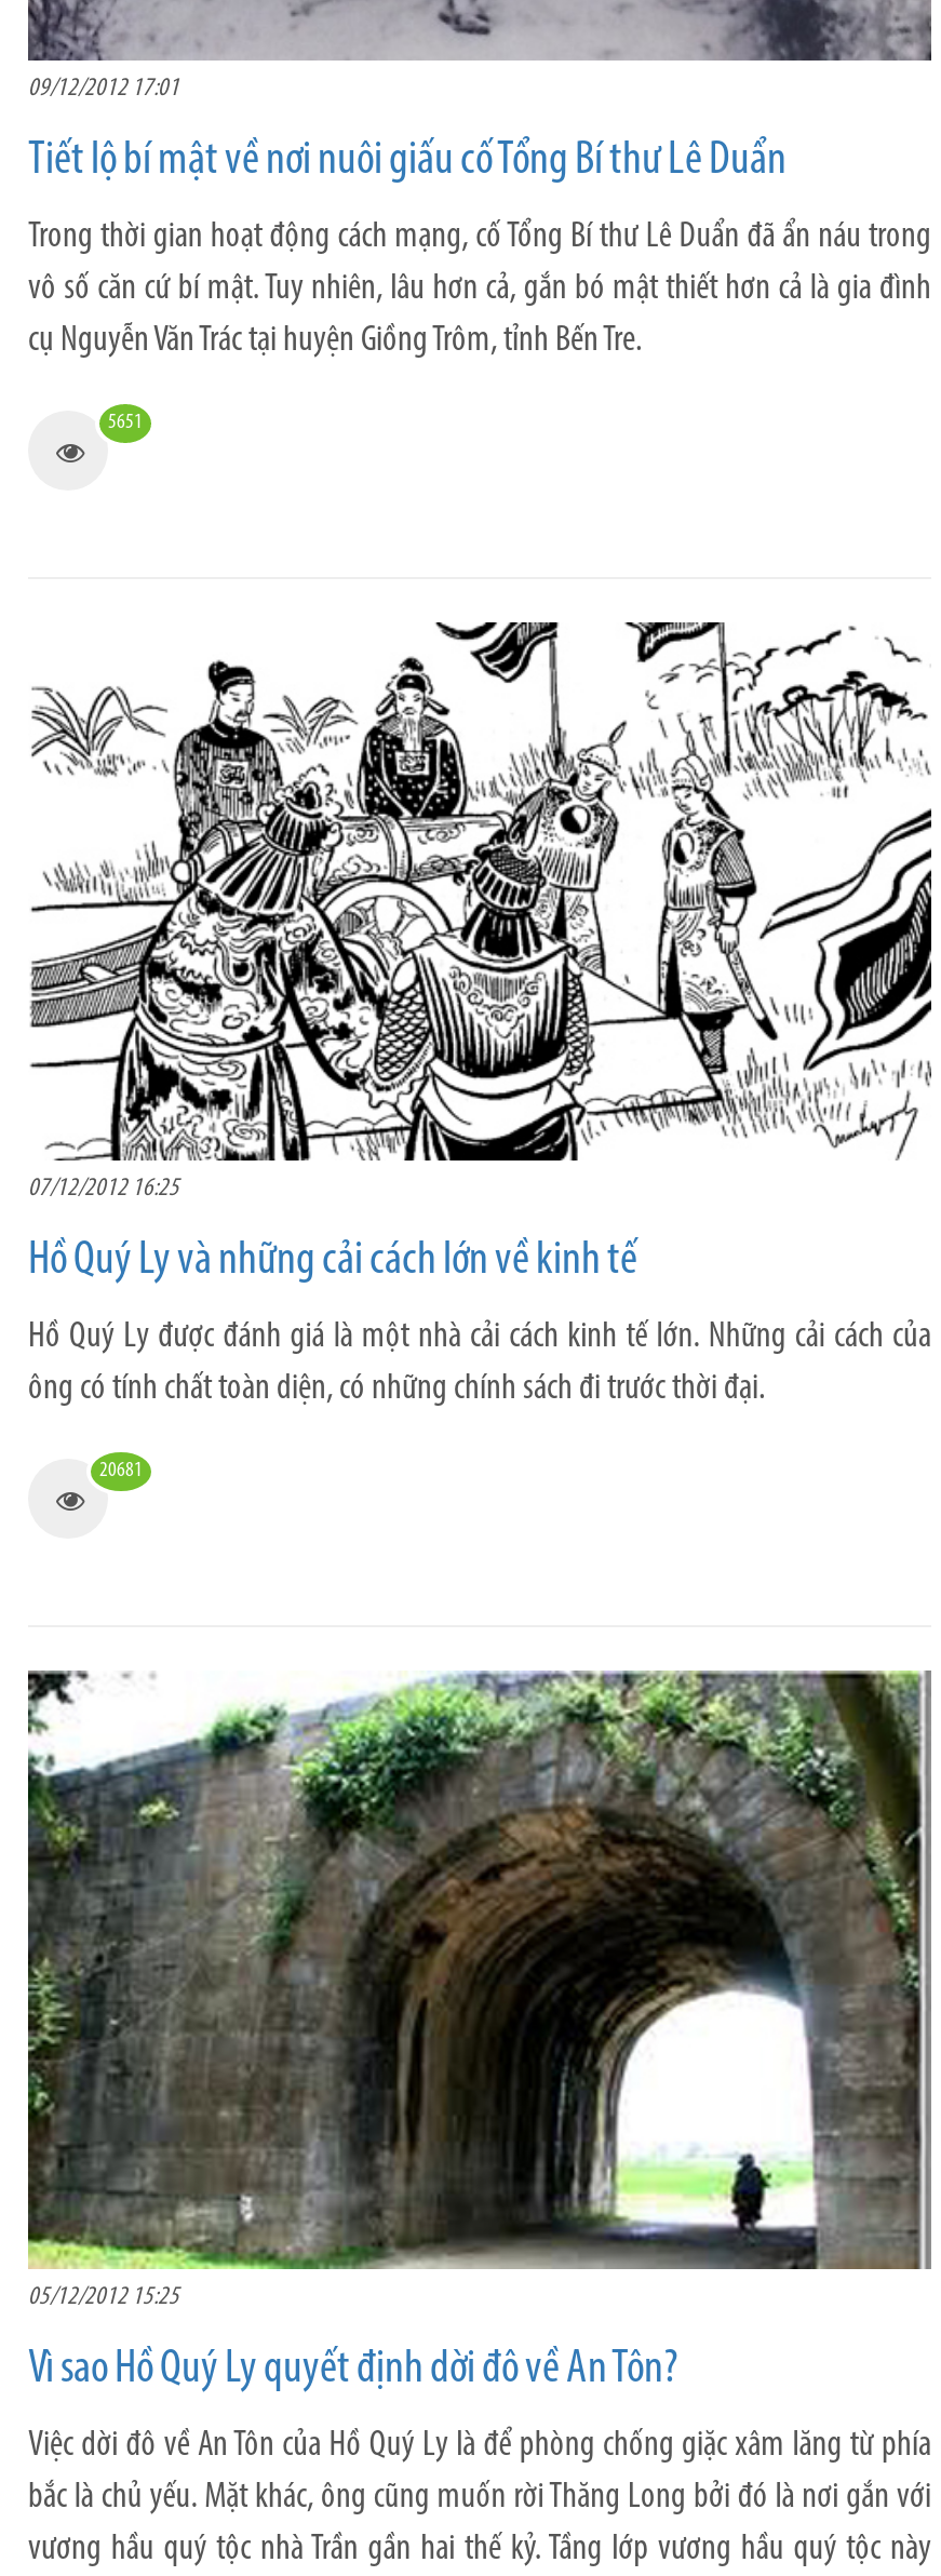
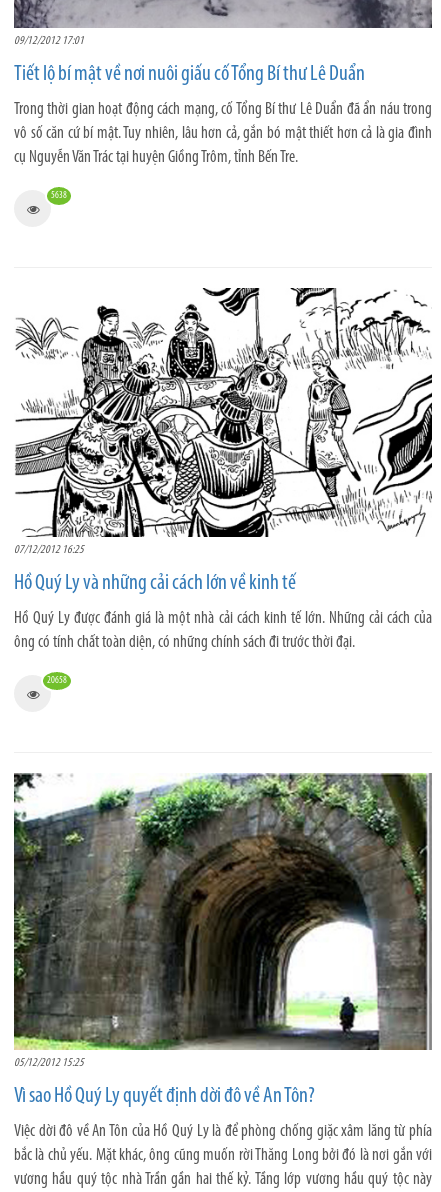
- 5651
+ 5638

- 20681
+ 20658
